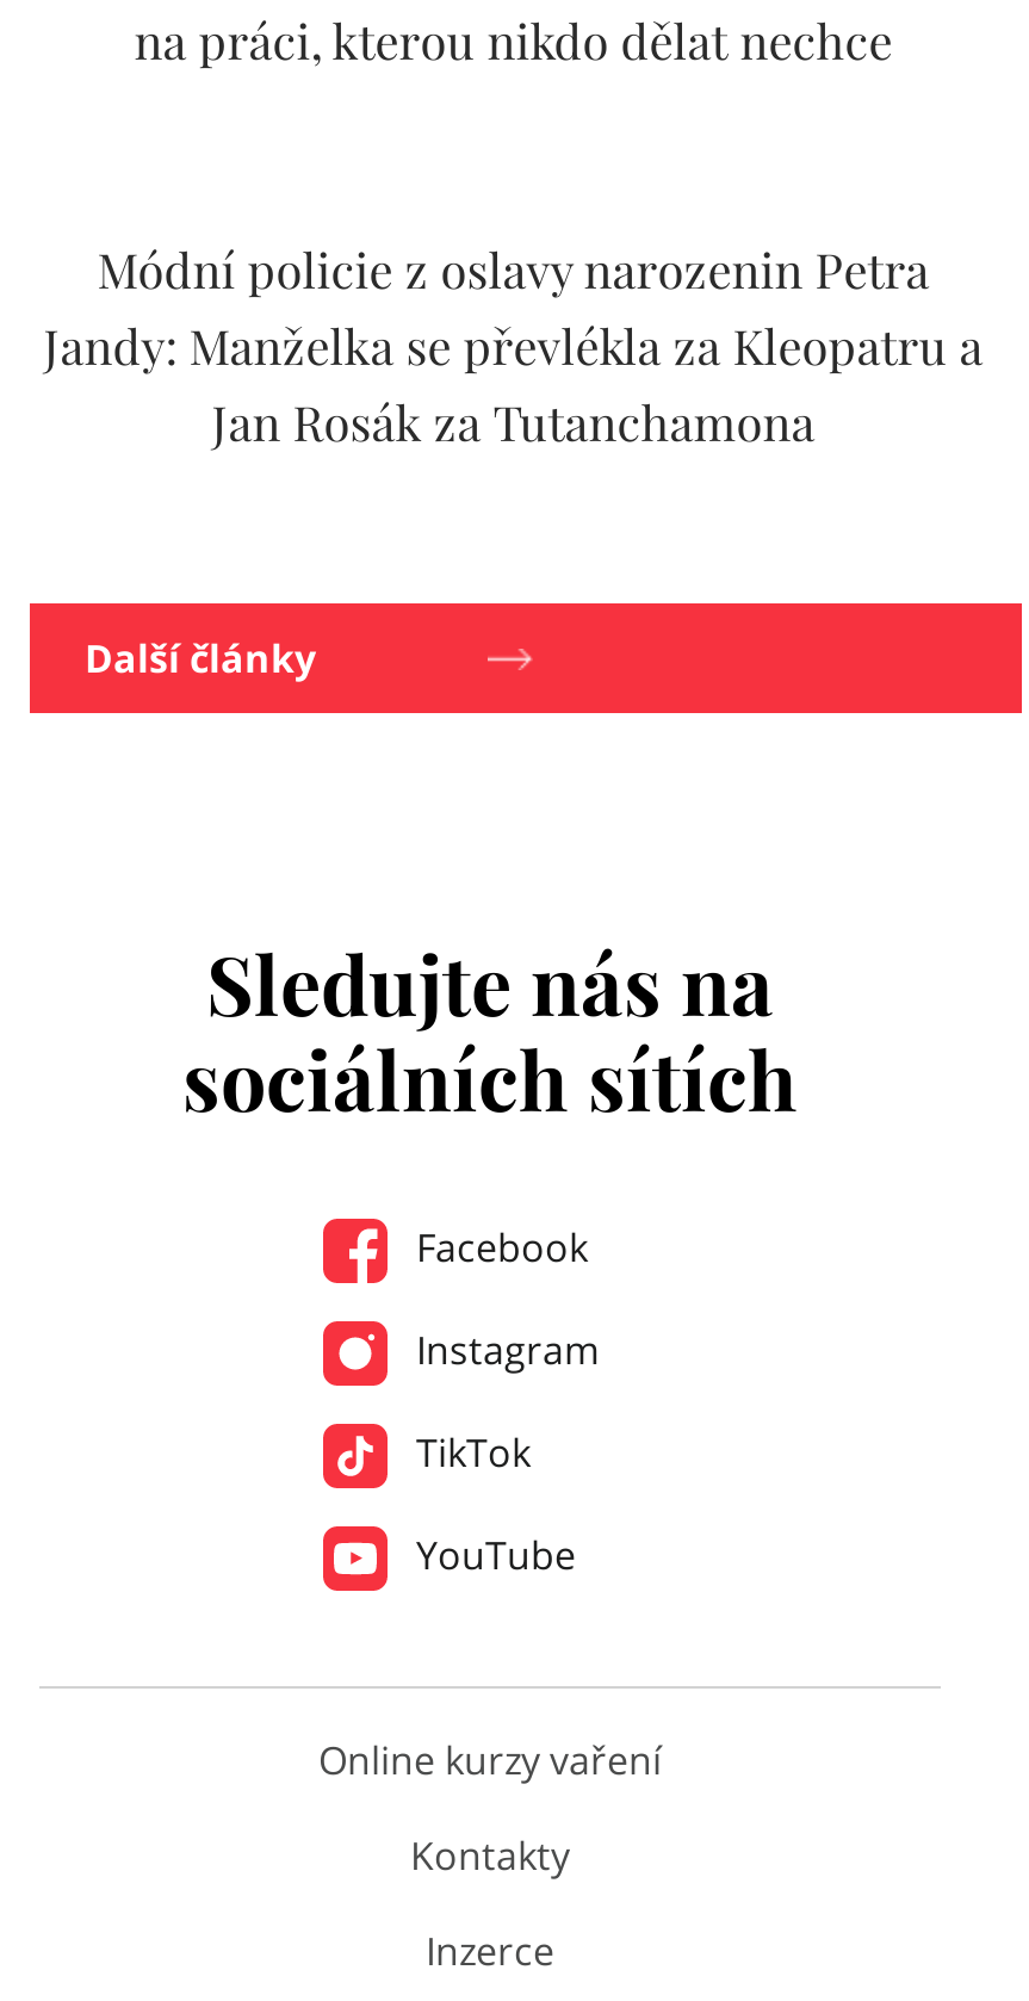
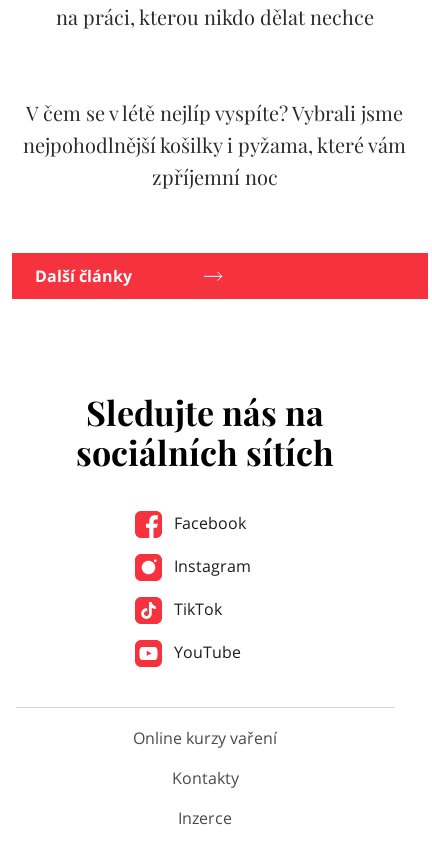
- Módní policie z oslavy narozenin Petra
- Jandy: Manželka se převlékla za Kleopatru a
- Jan Rosák za Tutanchamona
+ V čem se v létě nejlíp vyspíte? Vybrali jsme
+ nejpohodlnější košilky i pyžama, které vám
+ zpříjemní noc
